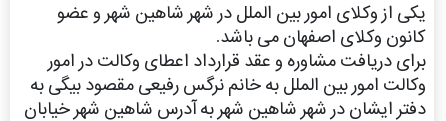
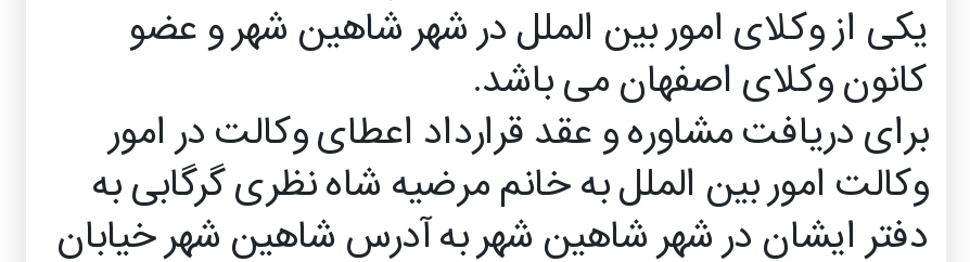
- وکالت امور بین الملل به خانم نرگس رفیعی مقصود بیگی به
+ وکالت امور بین الملل به خانم مرضیه شاه نظری گرگابی به
